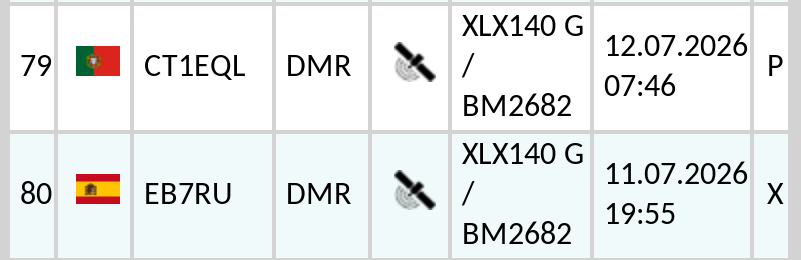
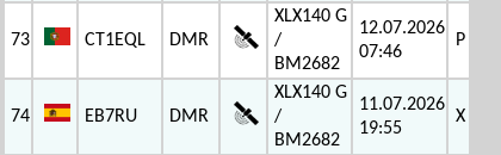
- 79
+ 73

- 80
+ 74
